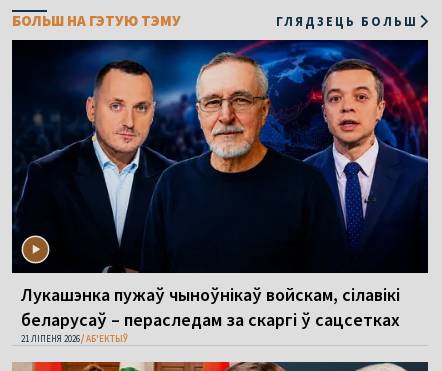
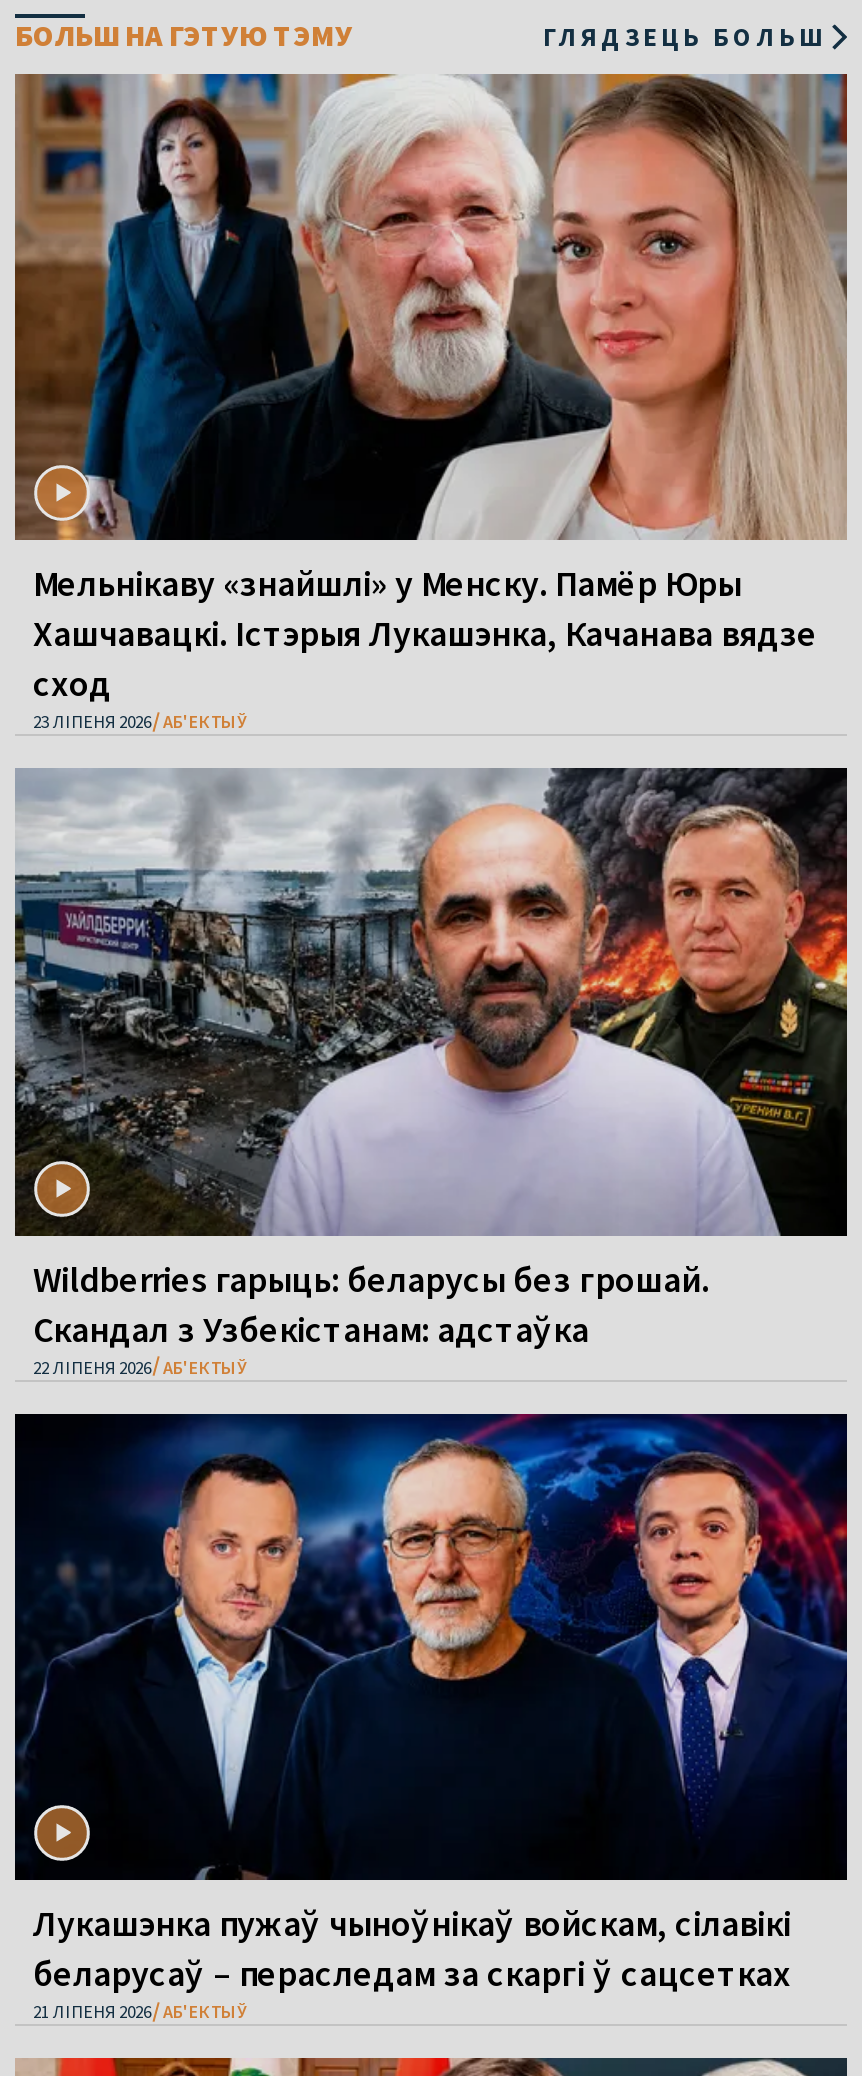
+ [image]
+ Мельнікаву «знайшлі» у Менску. Памёр Юры
+ Хашчавацкі. Істэрыя Лукашэнка, Качанава вядзе
+ сход
+ 23 ЛІПЕНЯ 2026 АБ'ЕКТЫЎ

+ [image]
+ Wildberries гарыць: беларусы без грошай.
+ Скандал з Узбекістанам: адстаўка
+ 22 ЛІПЕНЯ 2026 АБ'ЕКТЫЎ
